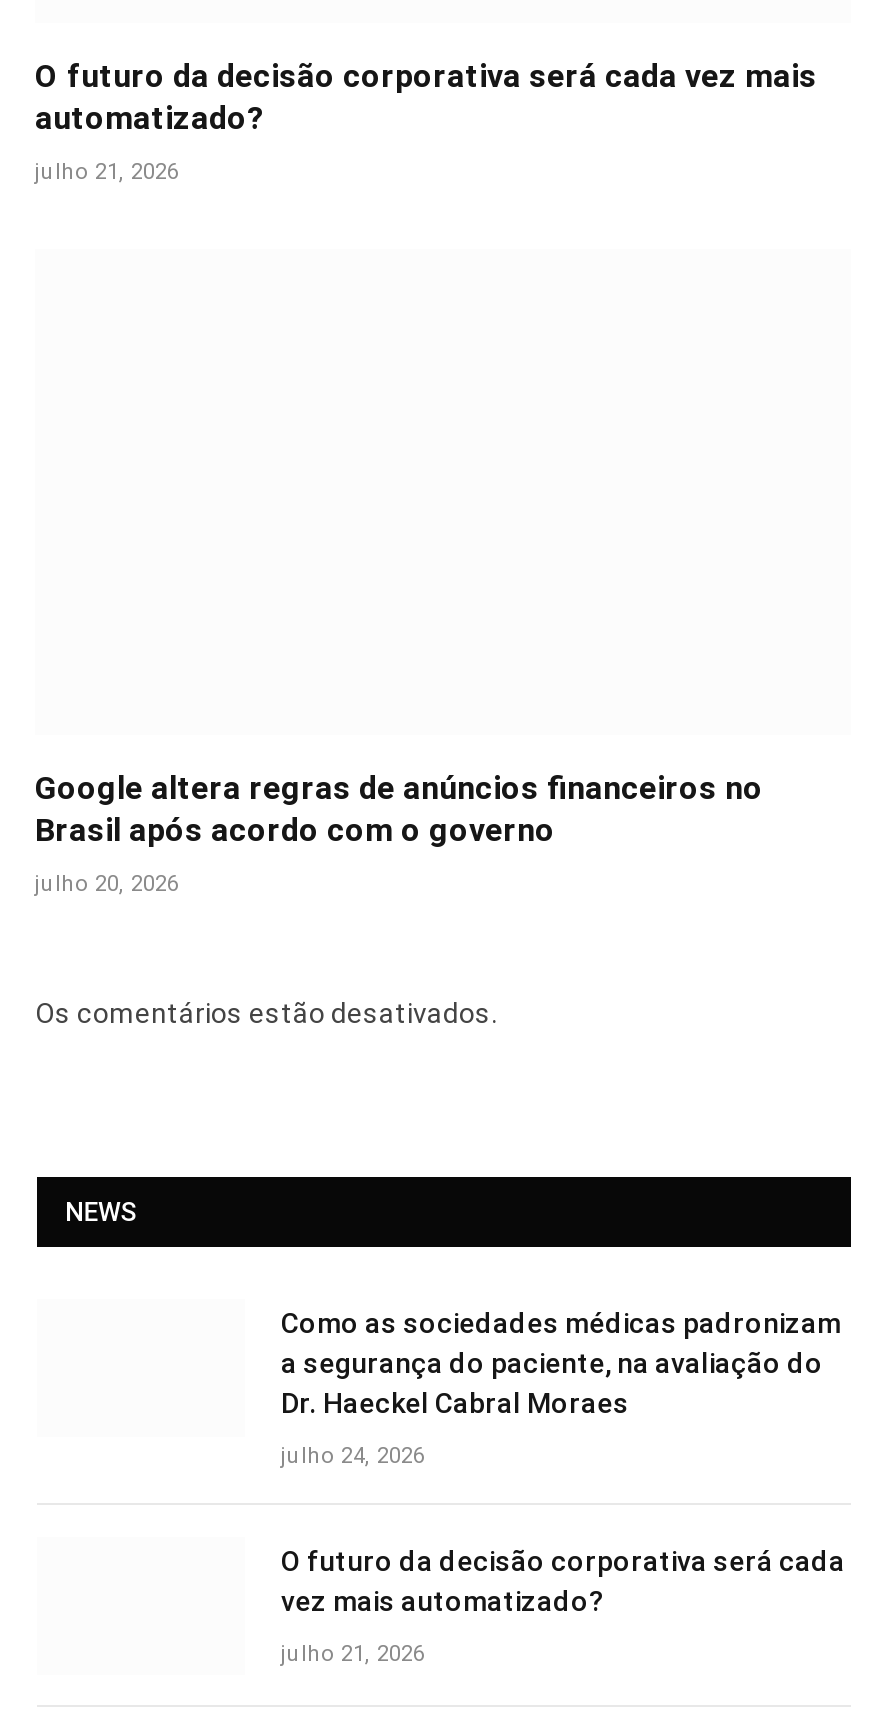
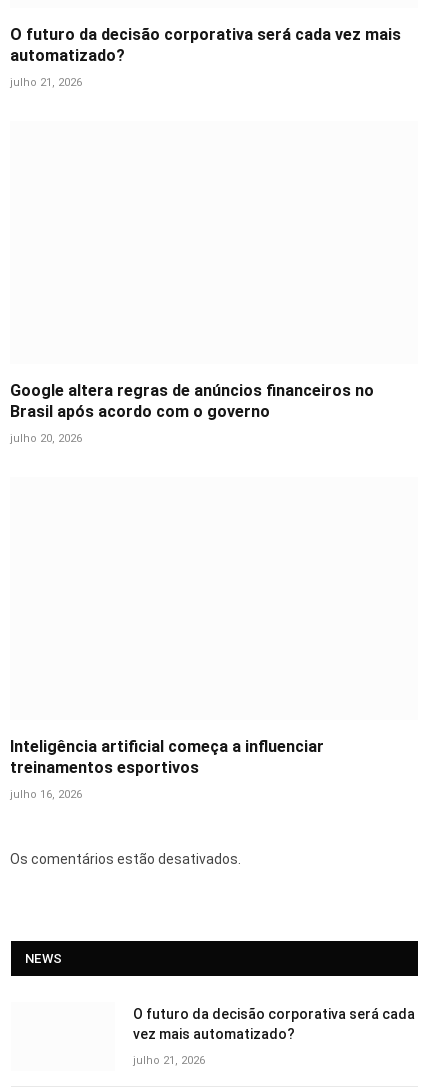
+ Inteligência artificial começa a influenciar
+ treinamentos esportivos
+ julho 16, 2026

moved down: Os comentários estão desativados. | NEWS

- Como as sociedades médicas padronizam
- a segurança do paciente, na avaliação do
- Dr. Haeckel Cabral Moraes
- julho 24, 2026
